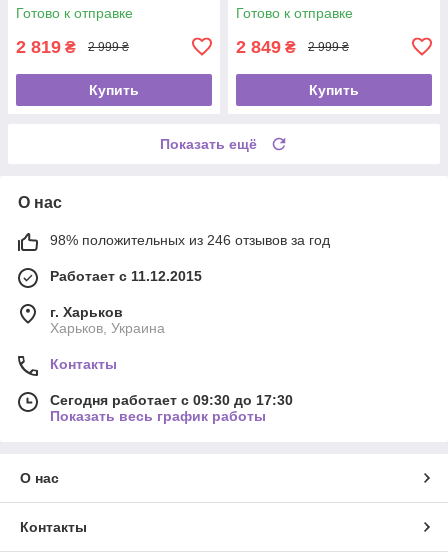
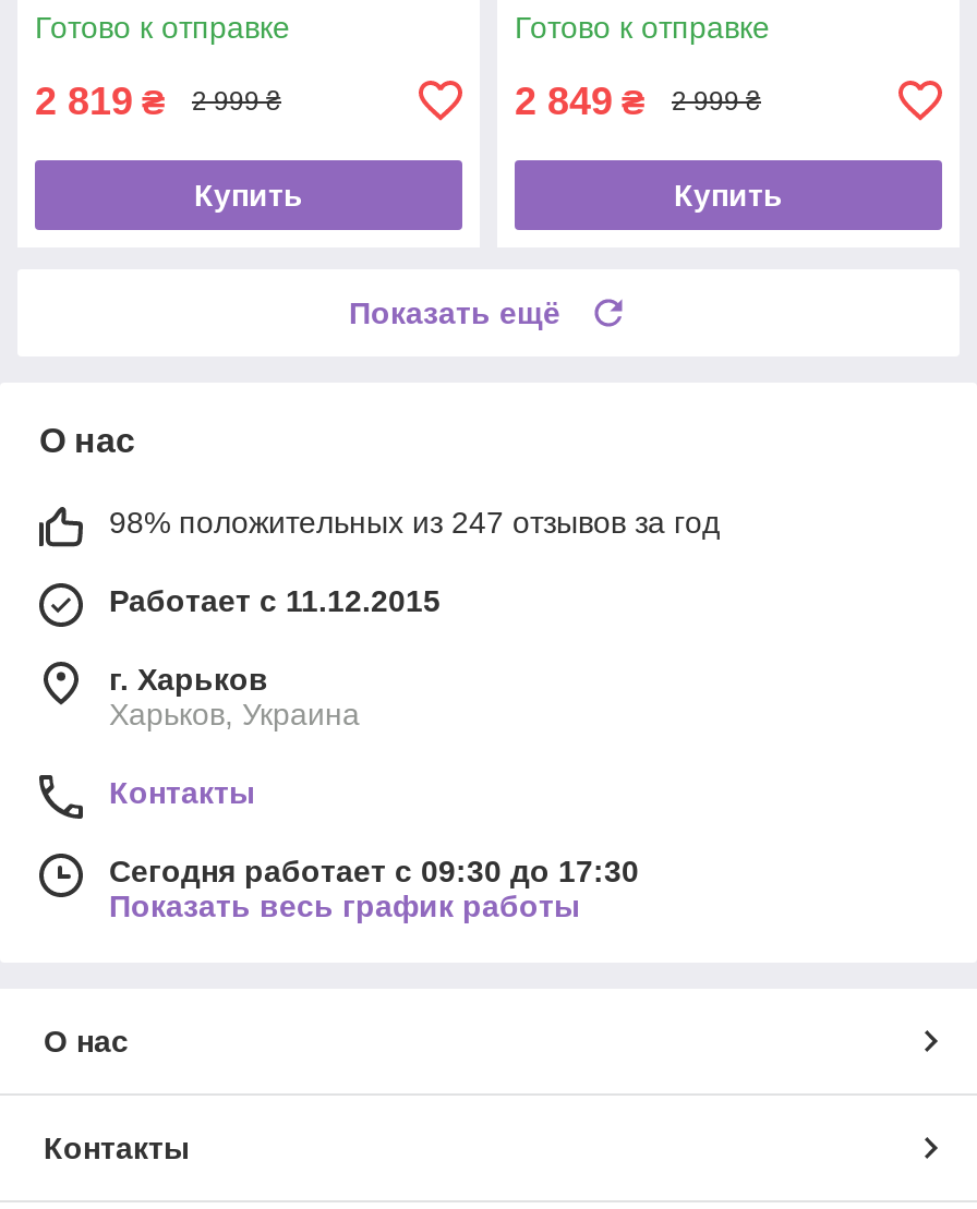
- 98% положительных из 246 отзывов за год
+ 98% положительных из 247 отзывов за год
